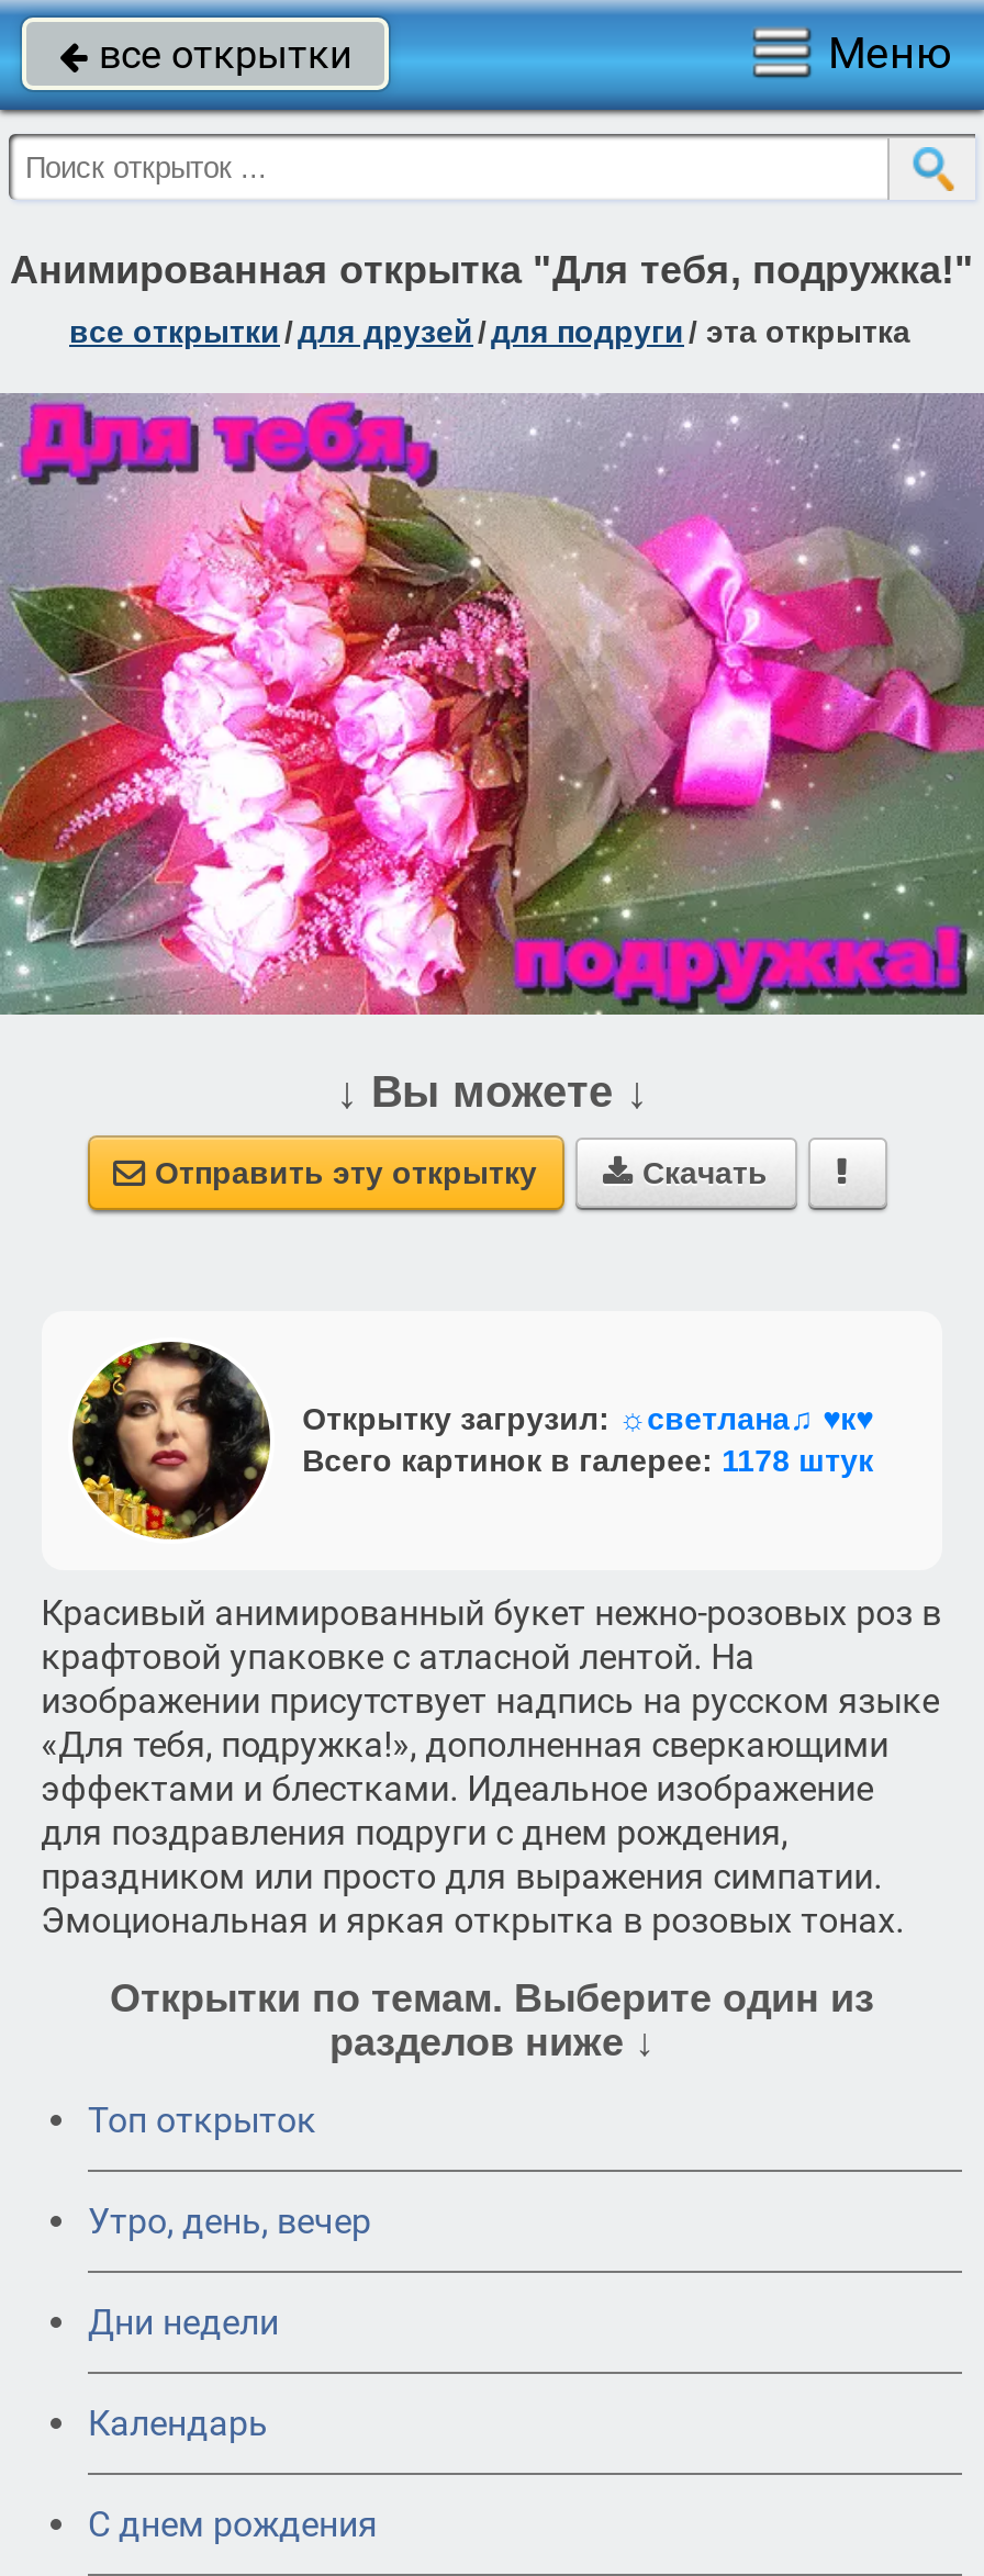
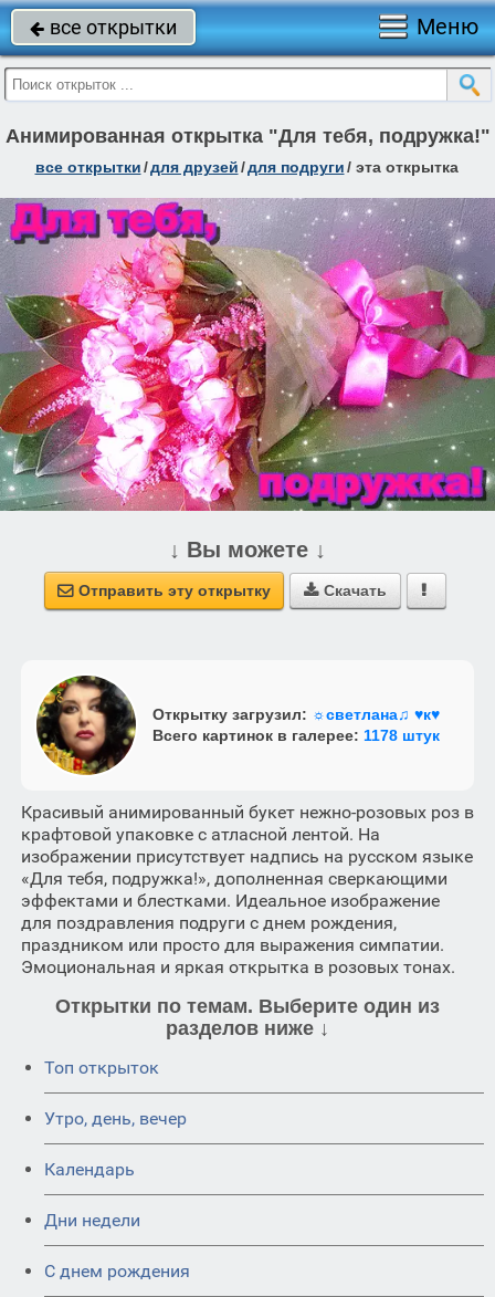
moved down: Дни недели

moved up: Календарь
